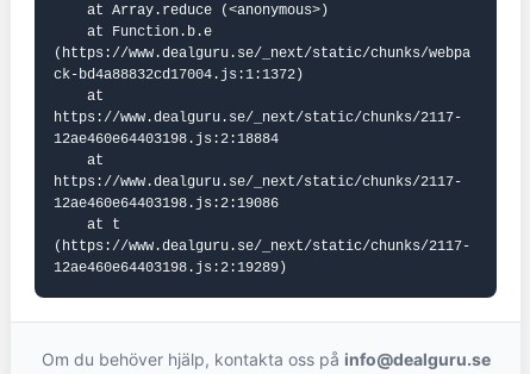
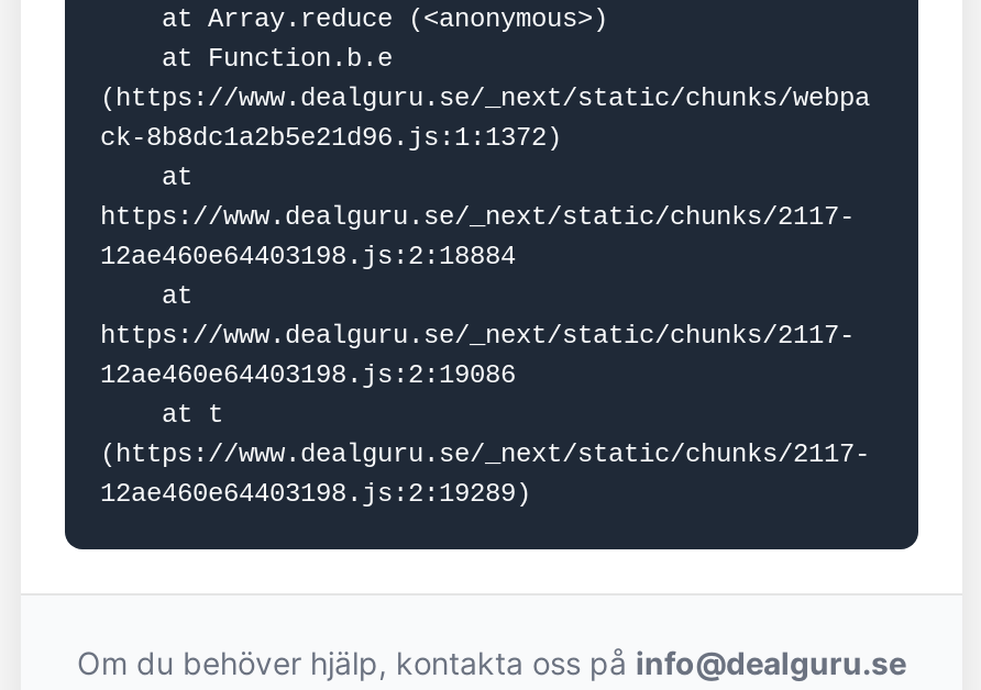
- ck-bd4a88832cd17004.js:1:1372)
+ ck-8b8dc1a2b5e21d96.js:1:1372)
